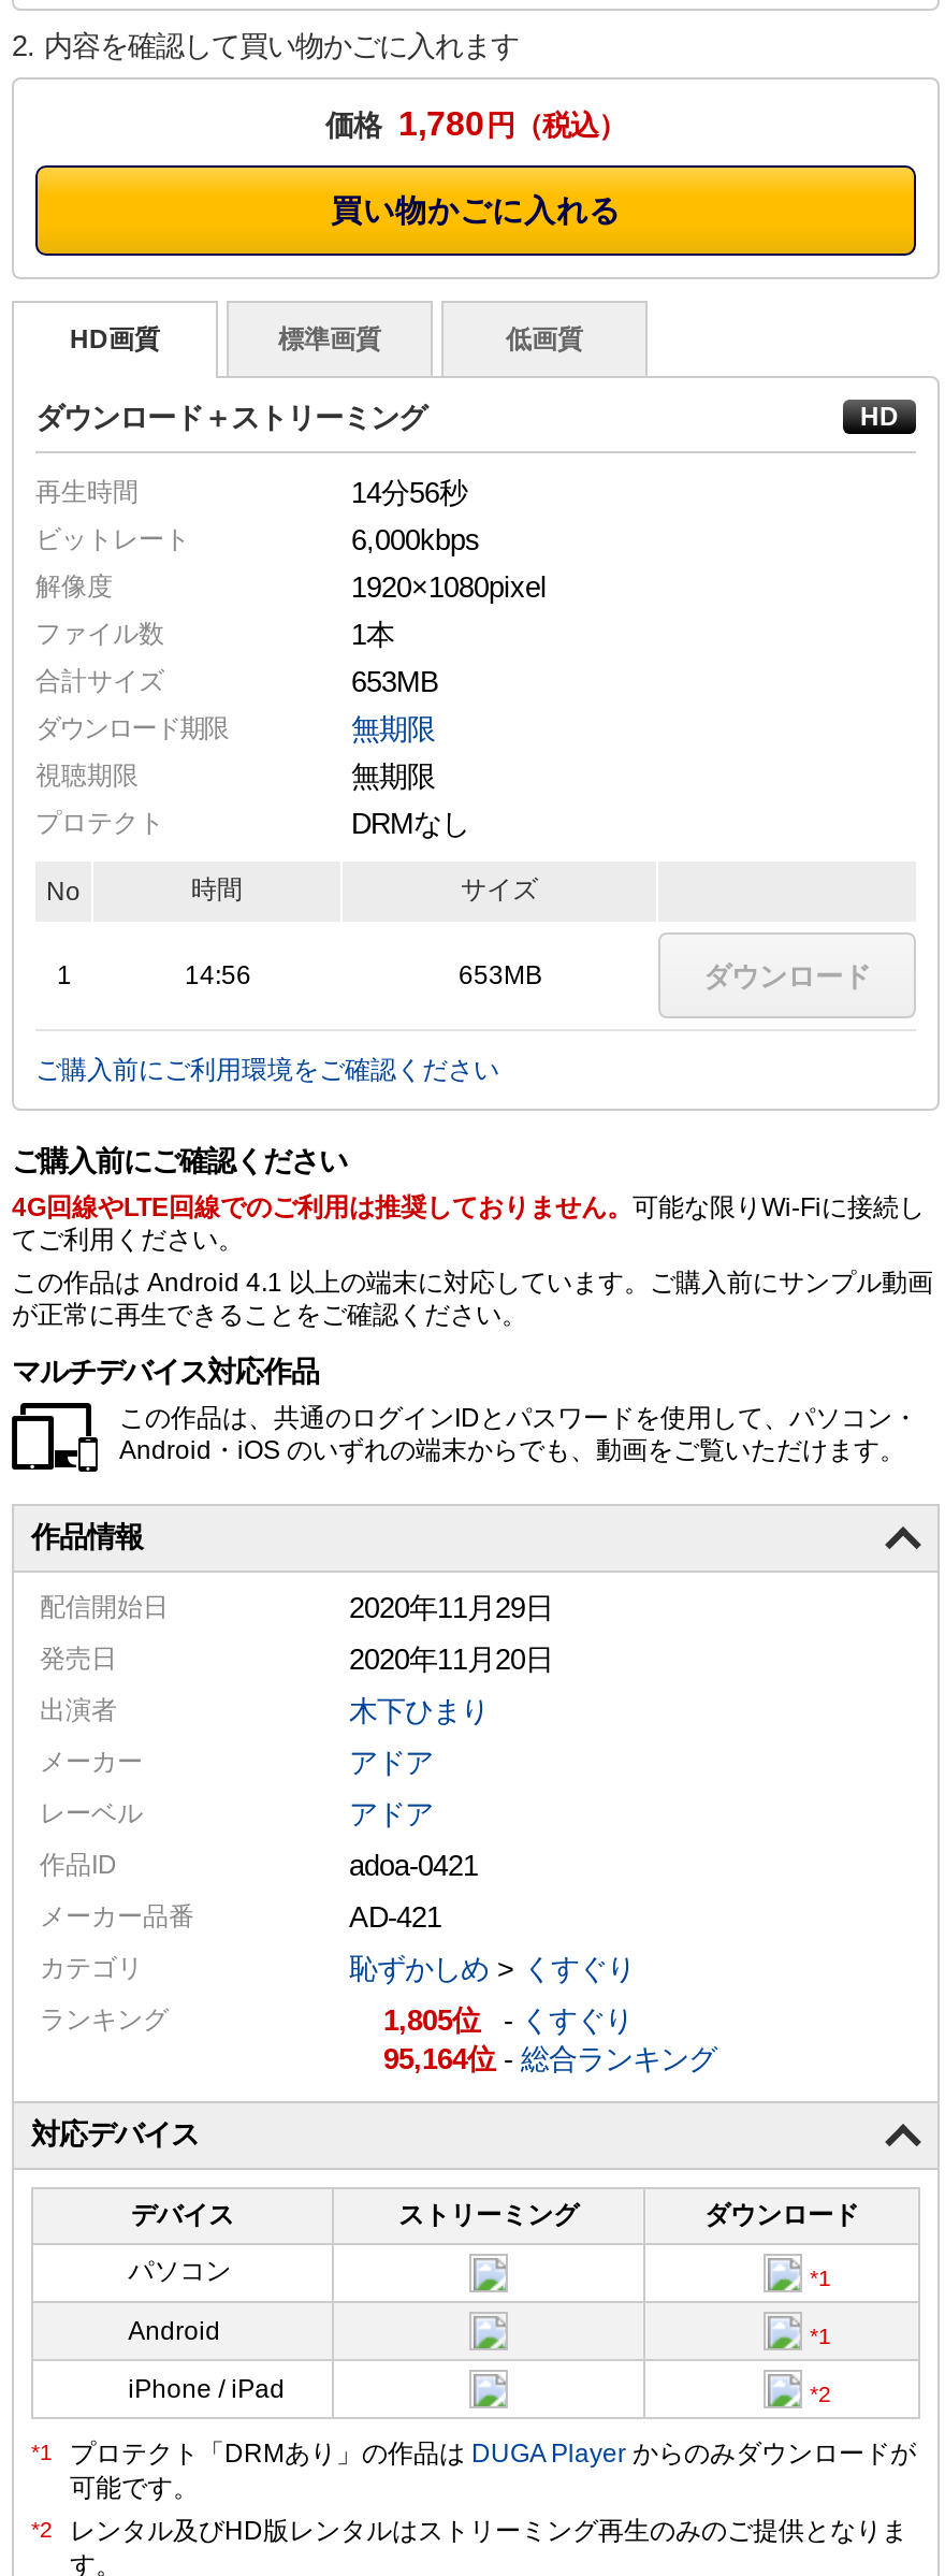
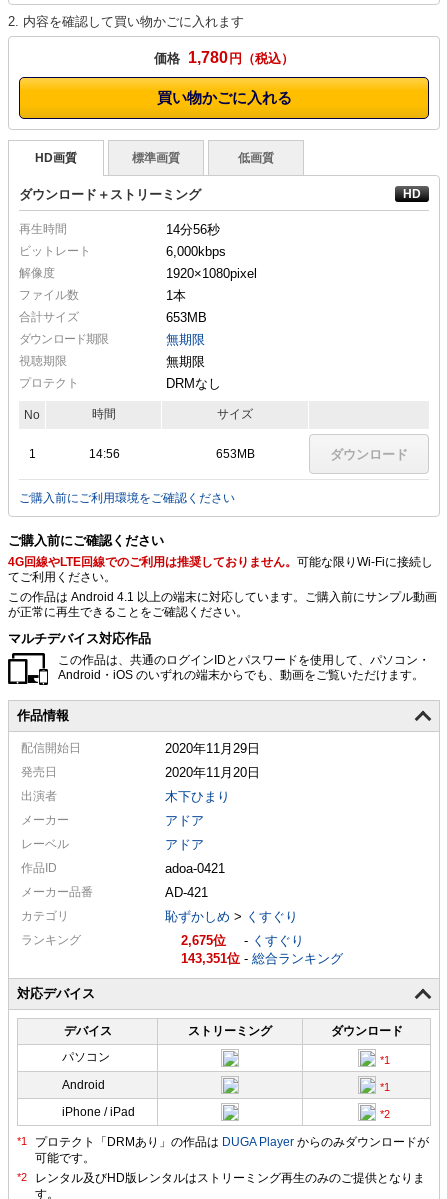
- 1,805 -くすぐり
+ 2,675 -くすぐり

- 95,164 -総合ランキング
+ 143,351 -総合ランキング
